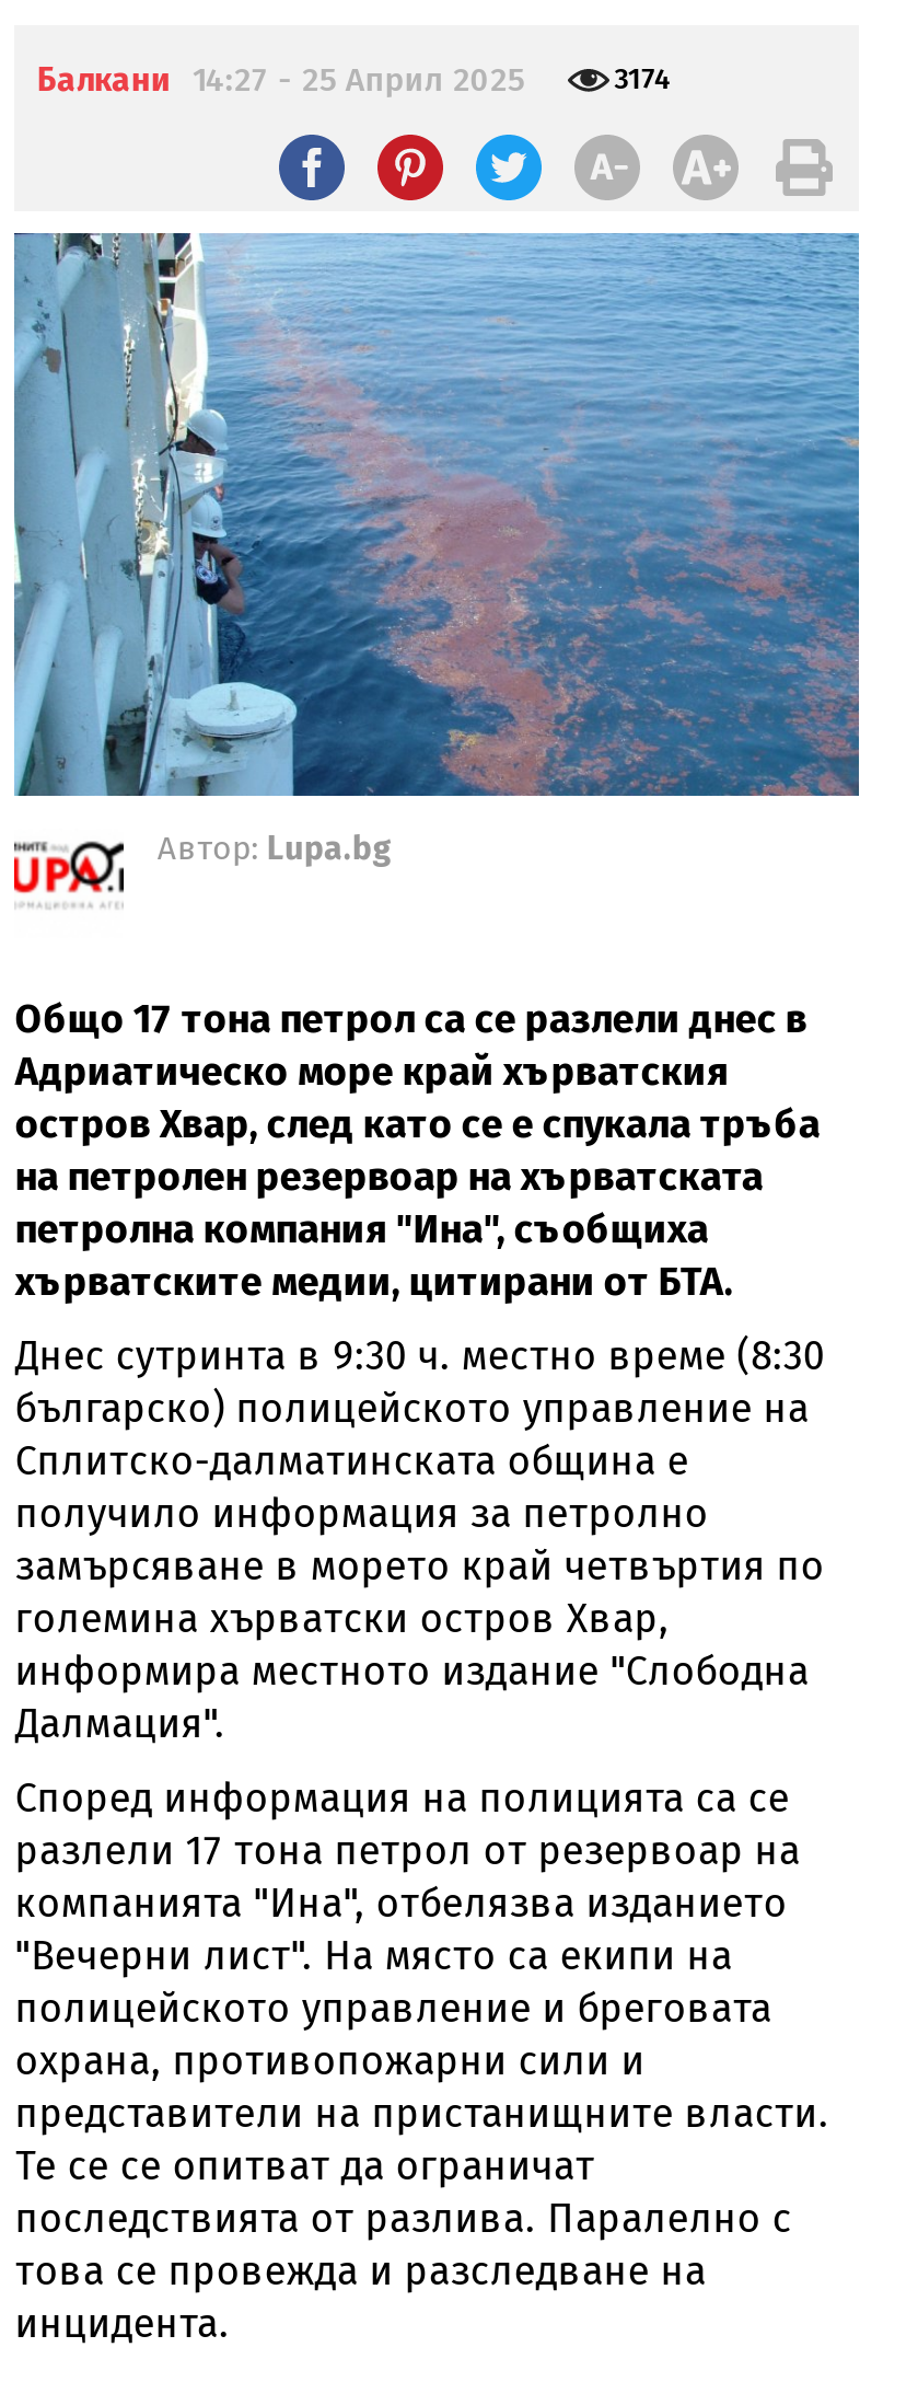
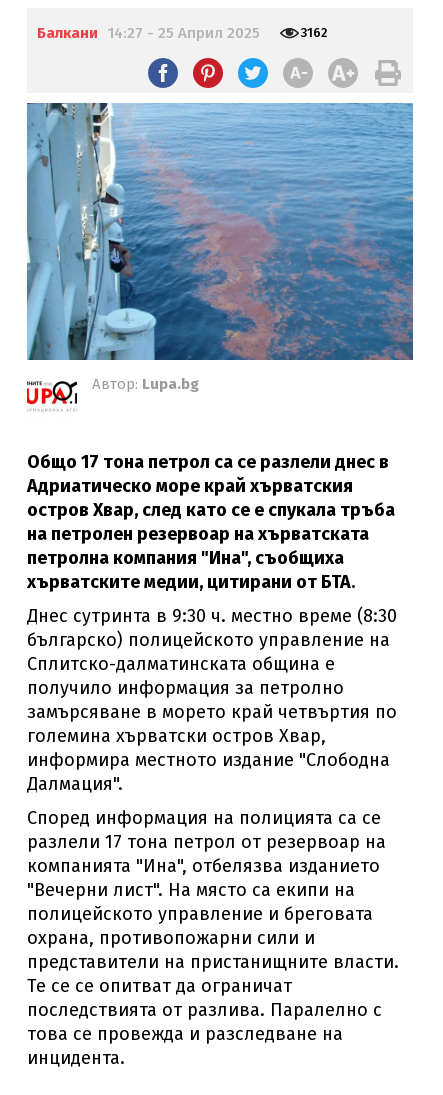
- 3174
+ 3162
